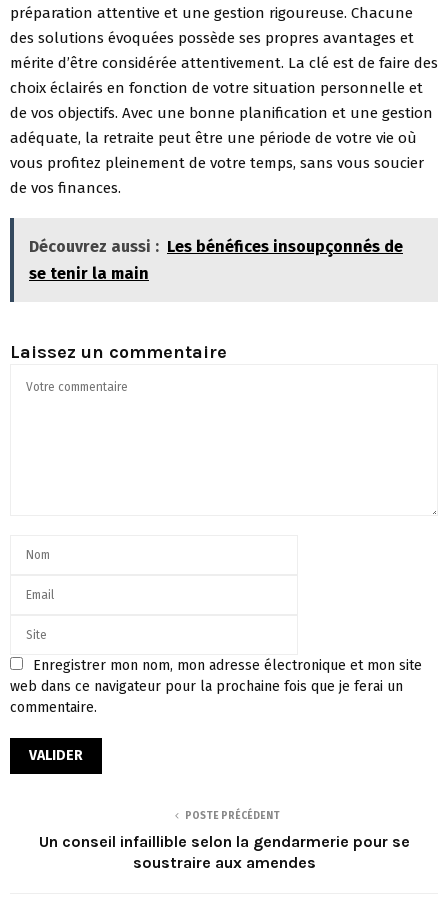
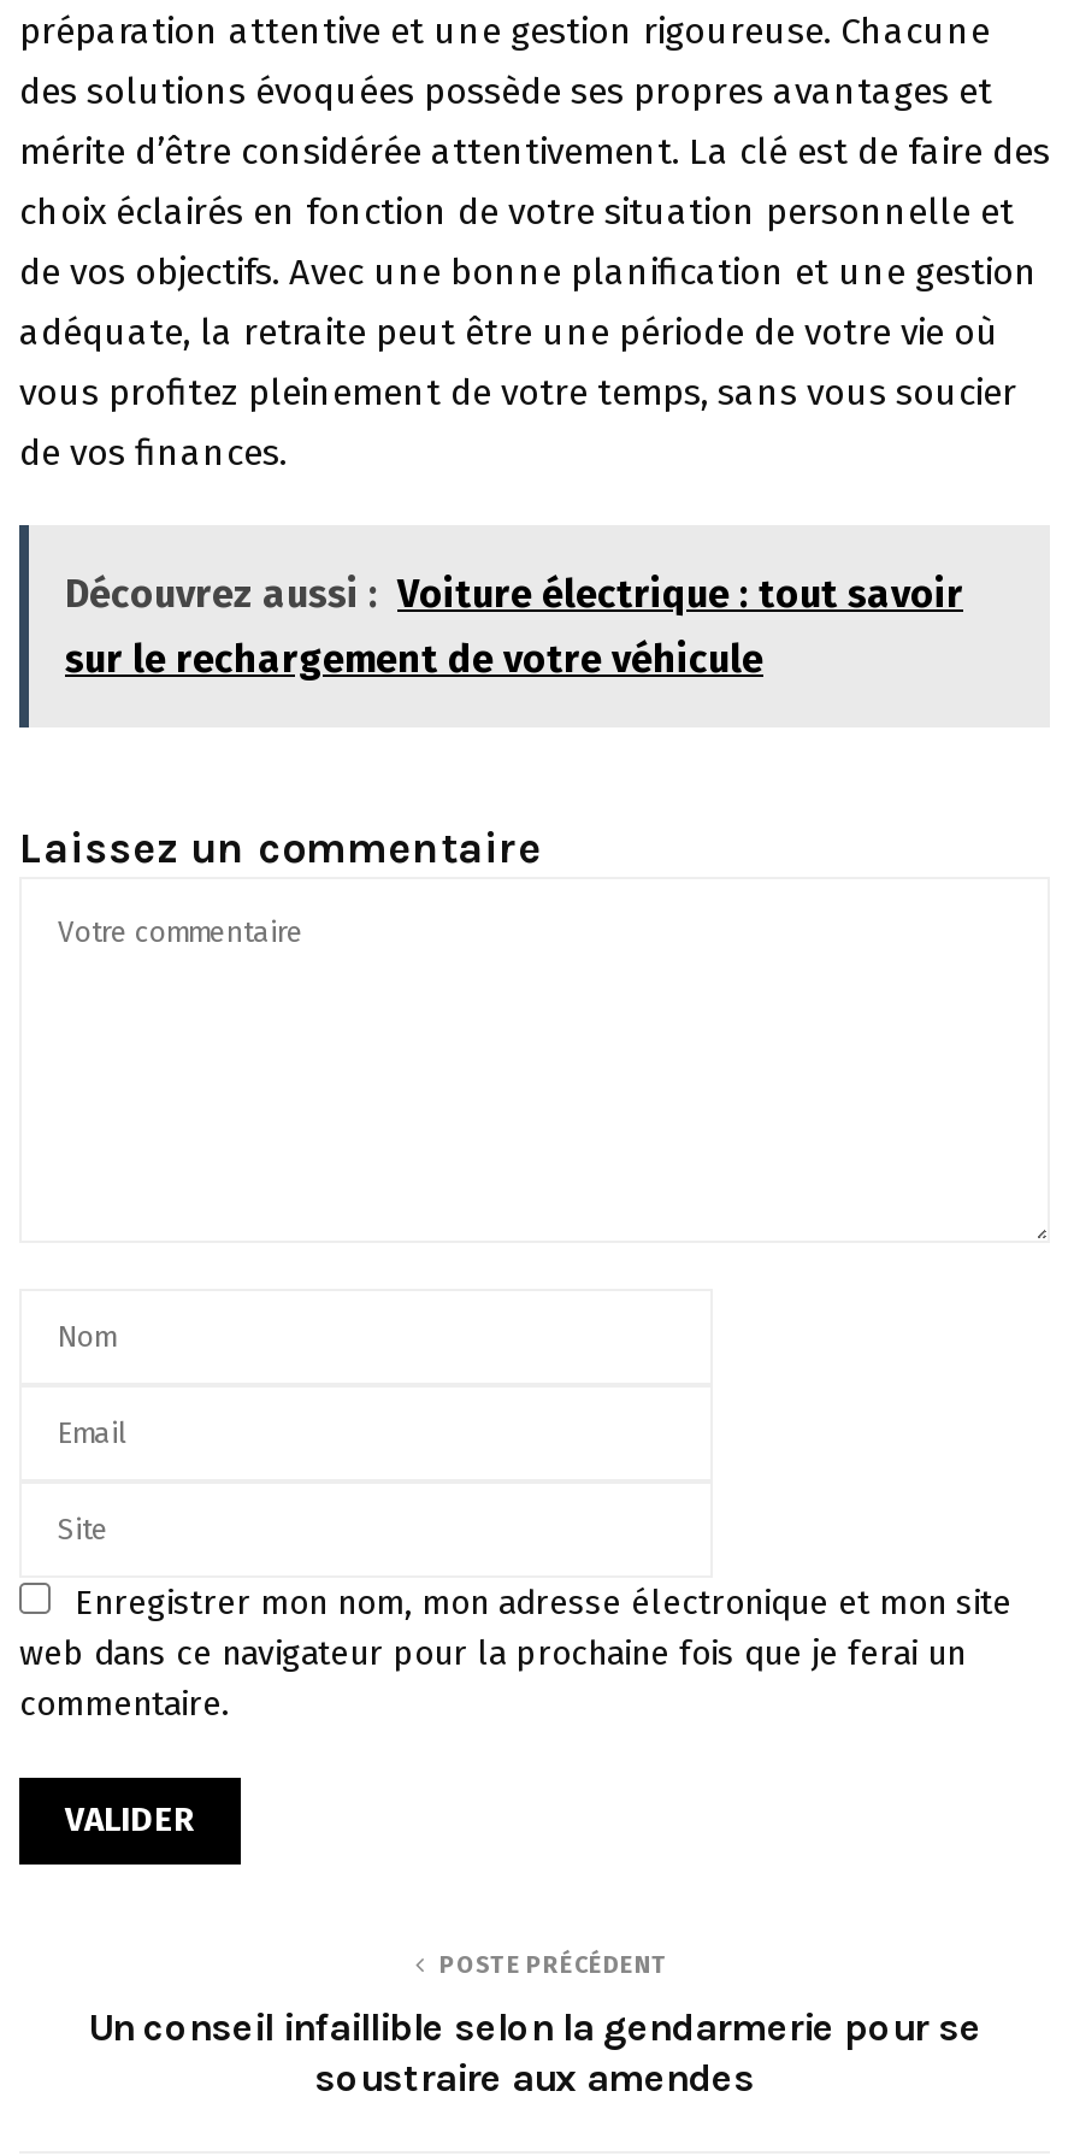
- Découvrez aussi : Les bénéfices insoupçonnés de
- se tenir la main
+ Découvrez aussi : Voiture électrique : tout savoir
+ sur le rechargement de votre véhicule
